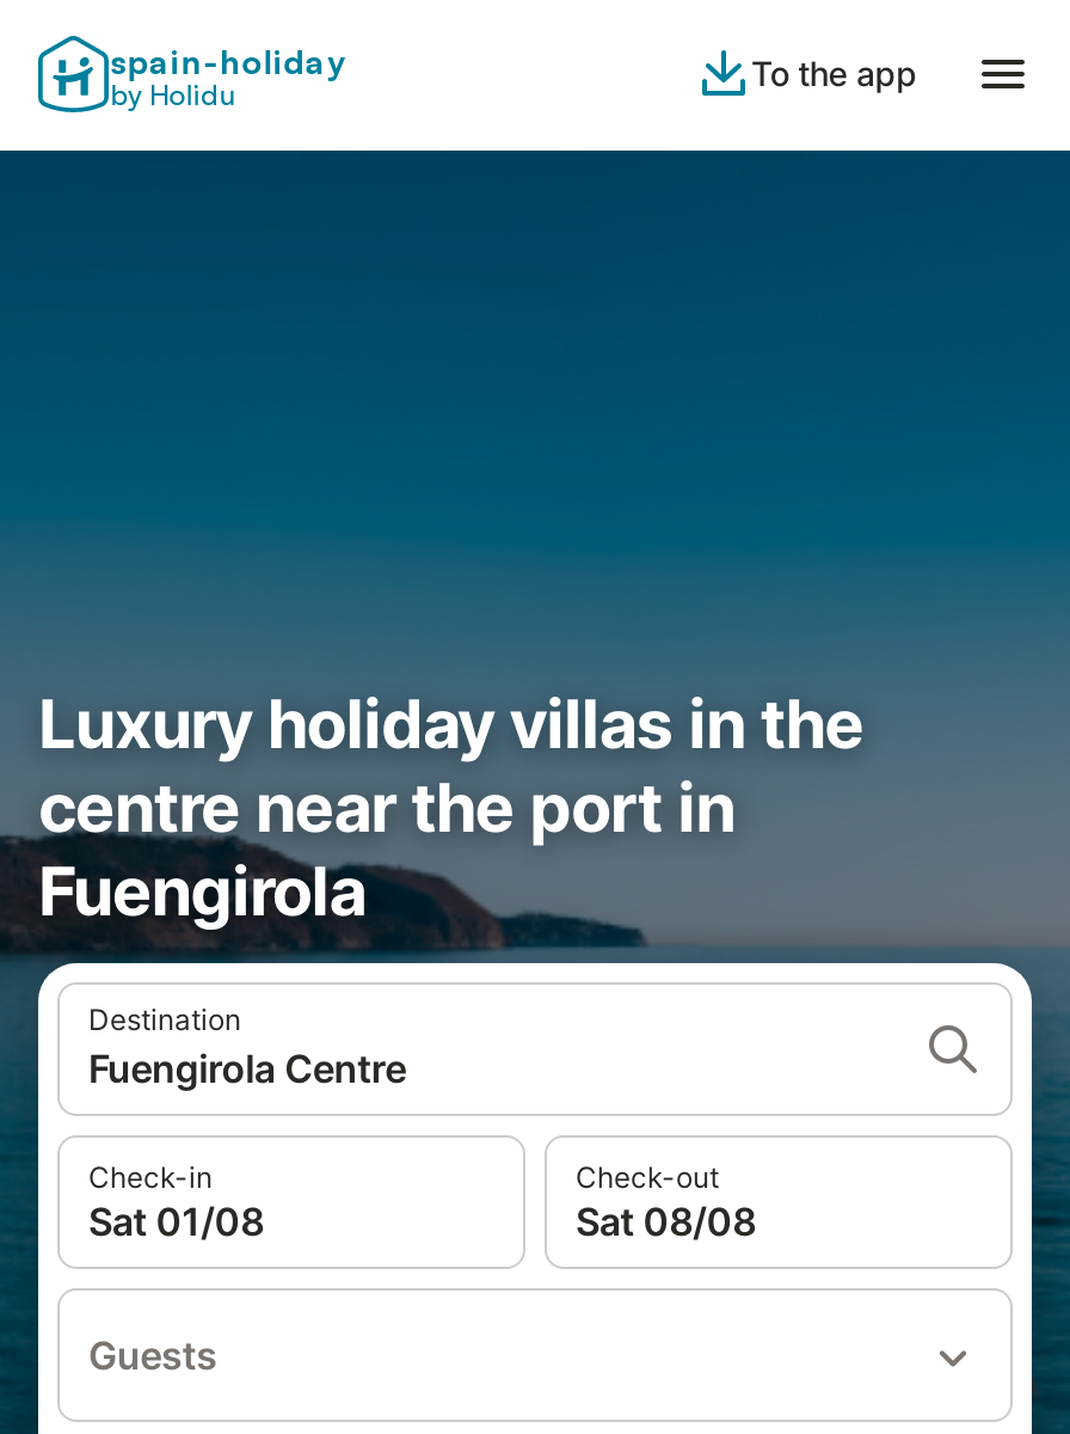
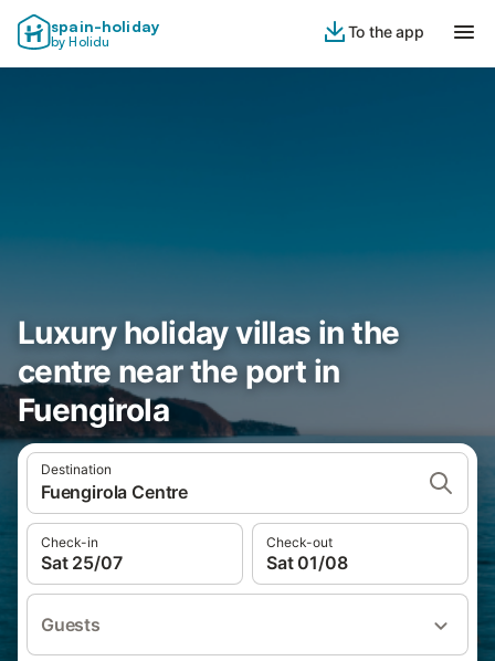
- Sat 01/08
+ Sat 25/07

- Sat 08/08
+ Sat 01/08
